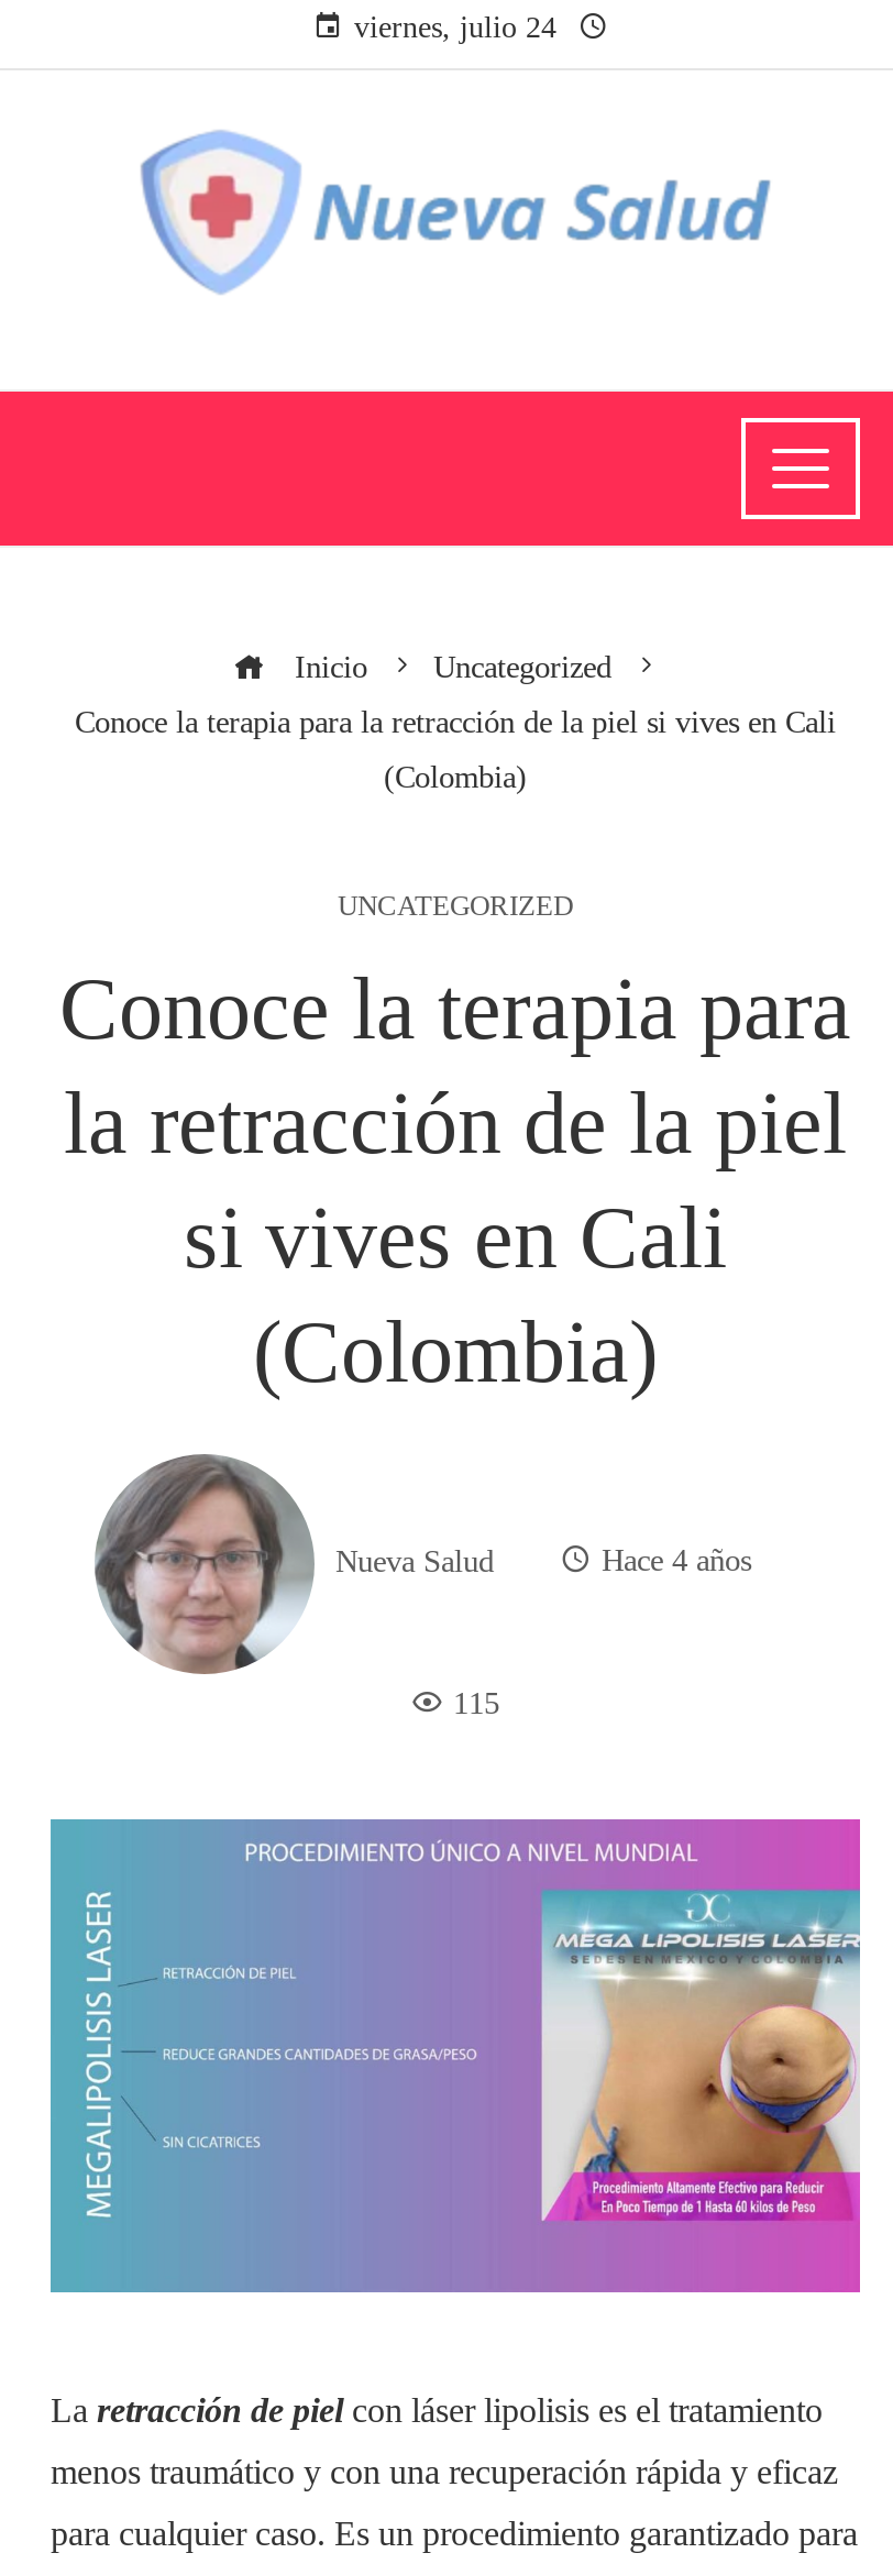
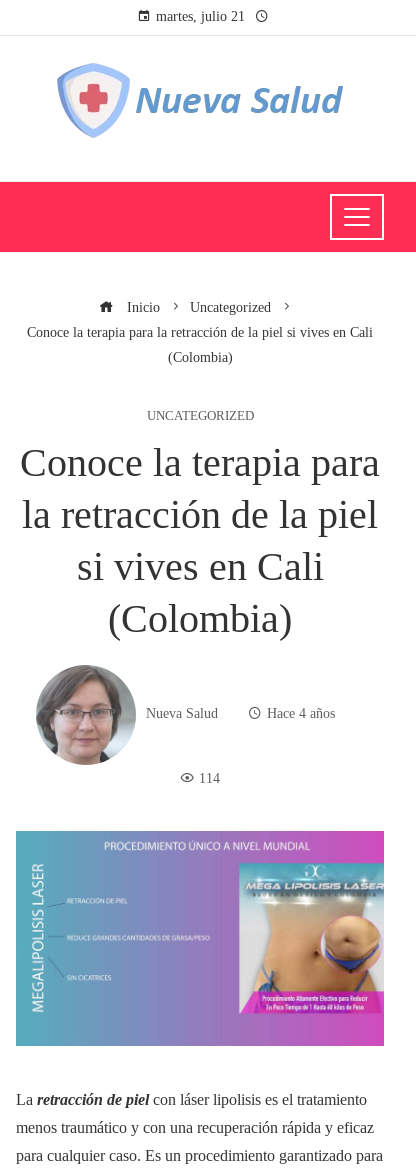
- viernes, julio 24
+ martes, julio 21

- 115
+ 114
